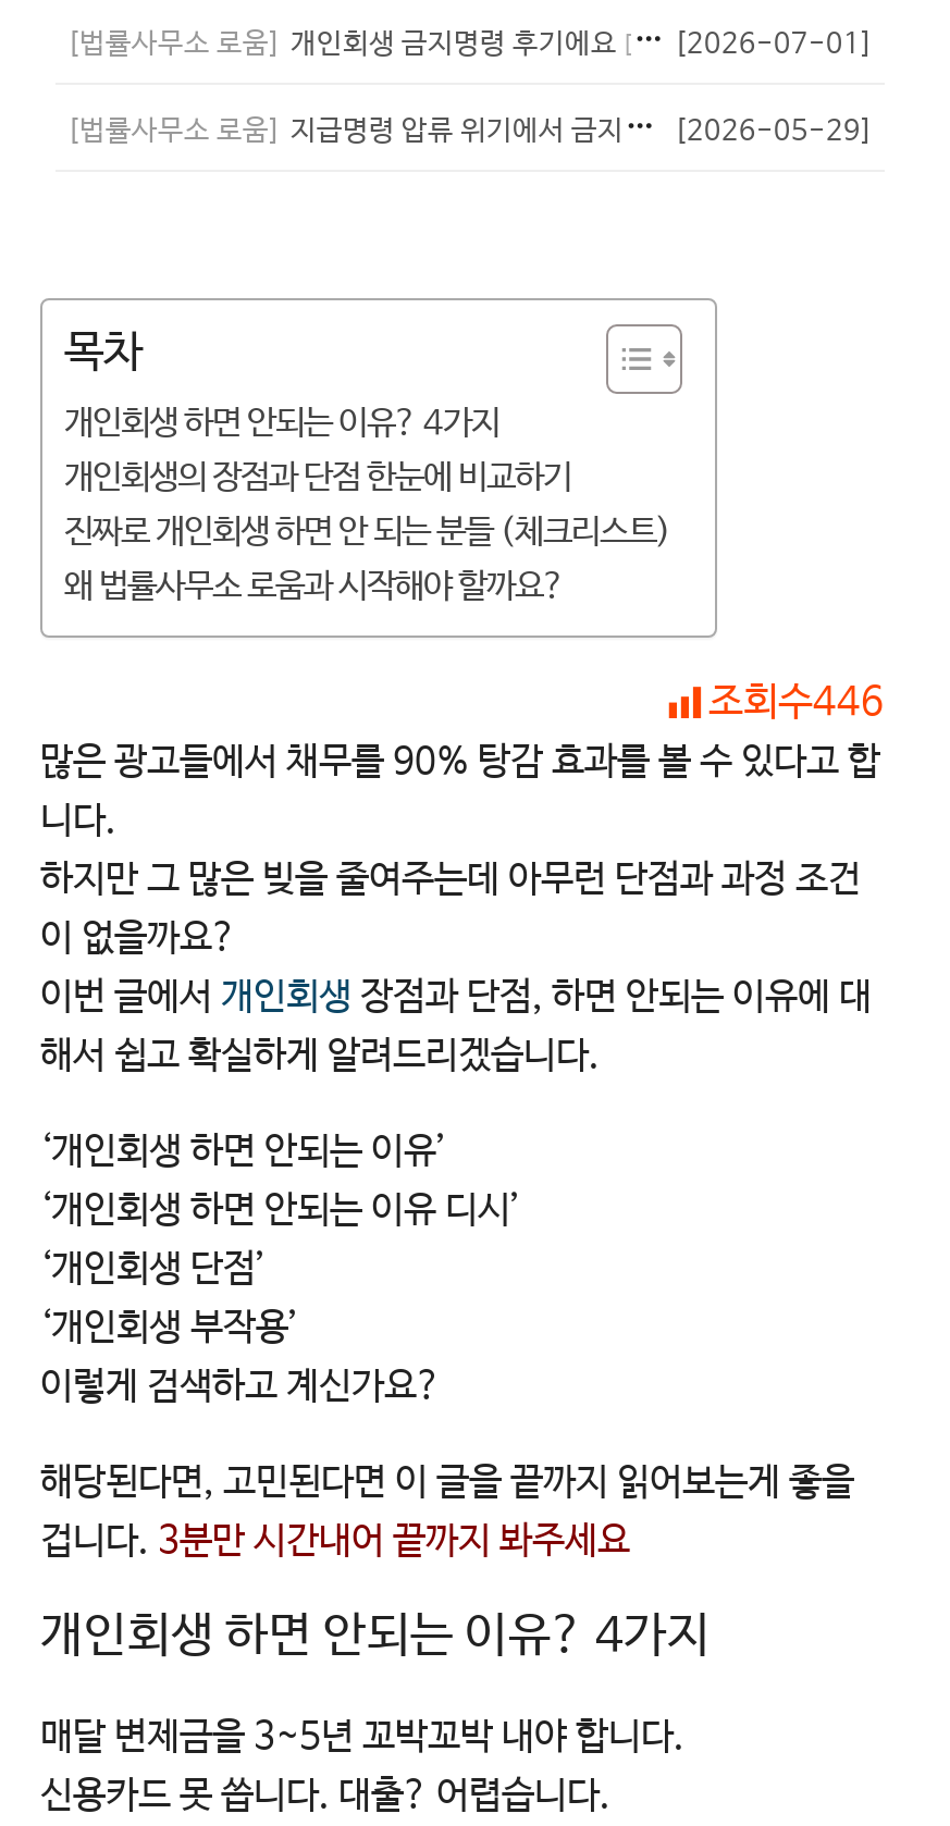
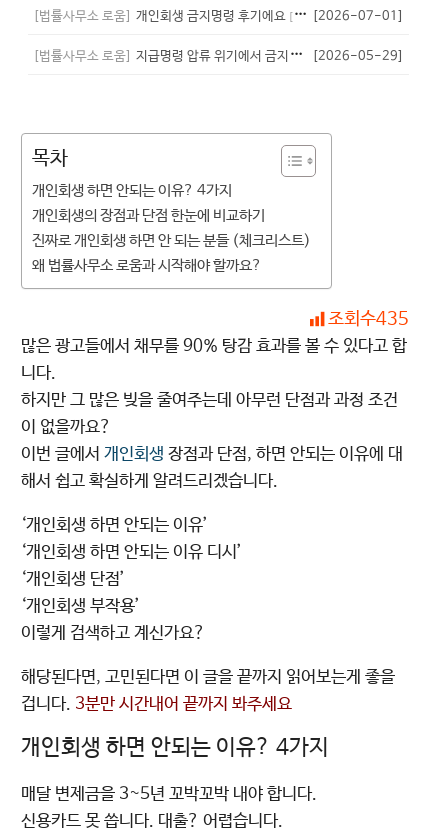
- 조회수446
+ 조회수435
